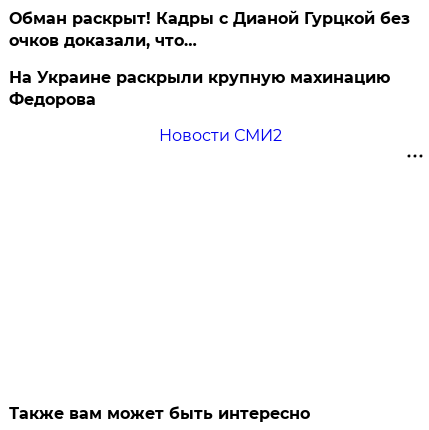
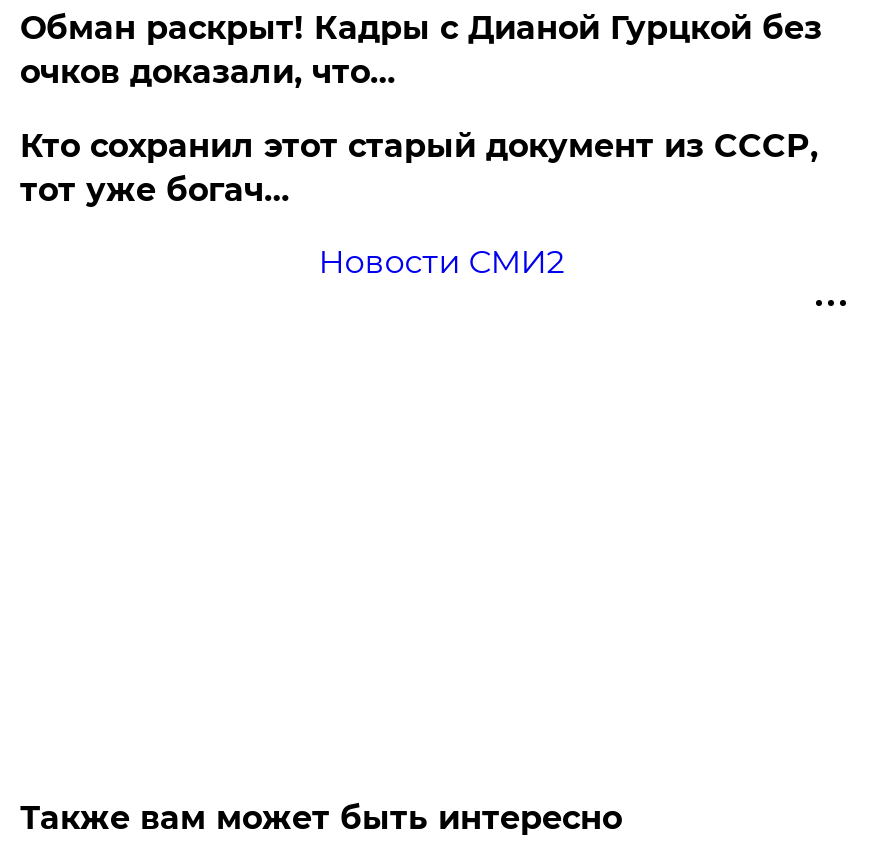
- На Украине раскрыли крупную махинацию
- Федорова
+ Кто сохранил этот старый документ из СССР,
+ тот уже богач…
